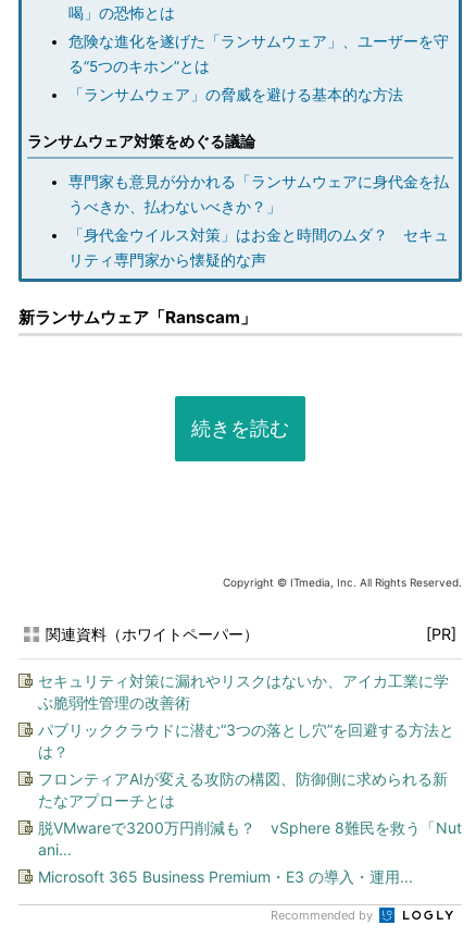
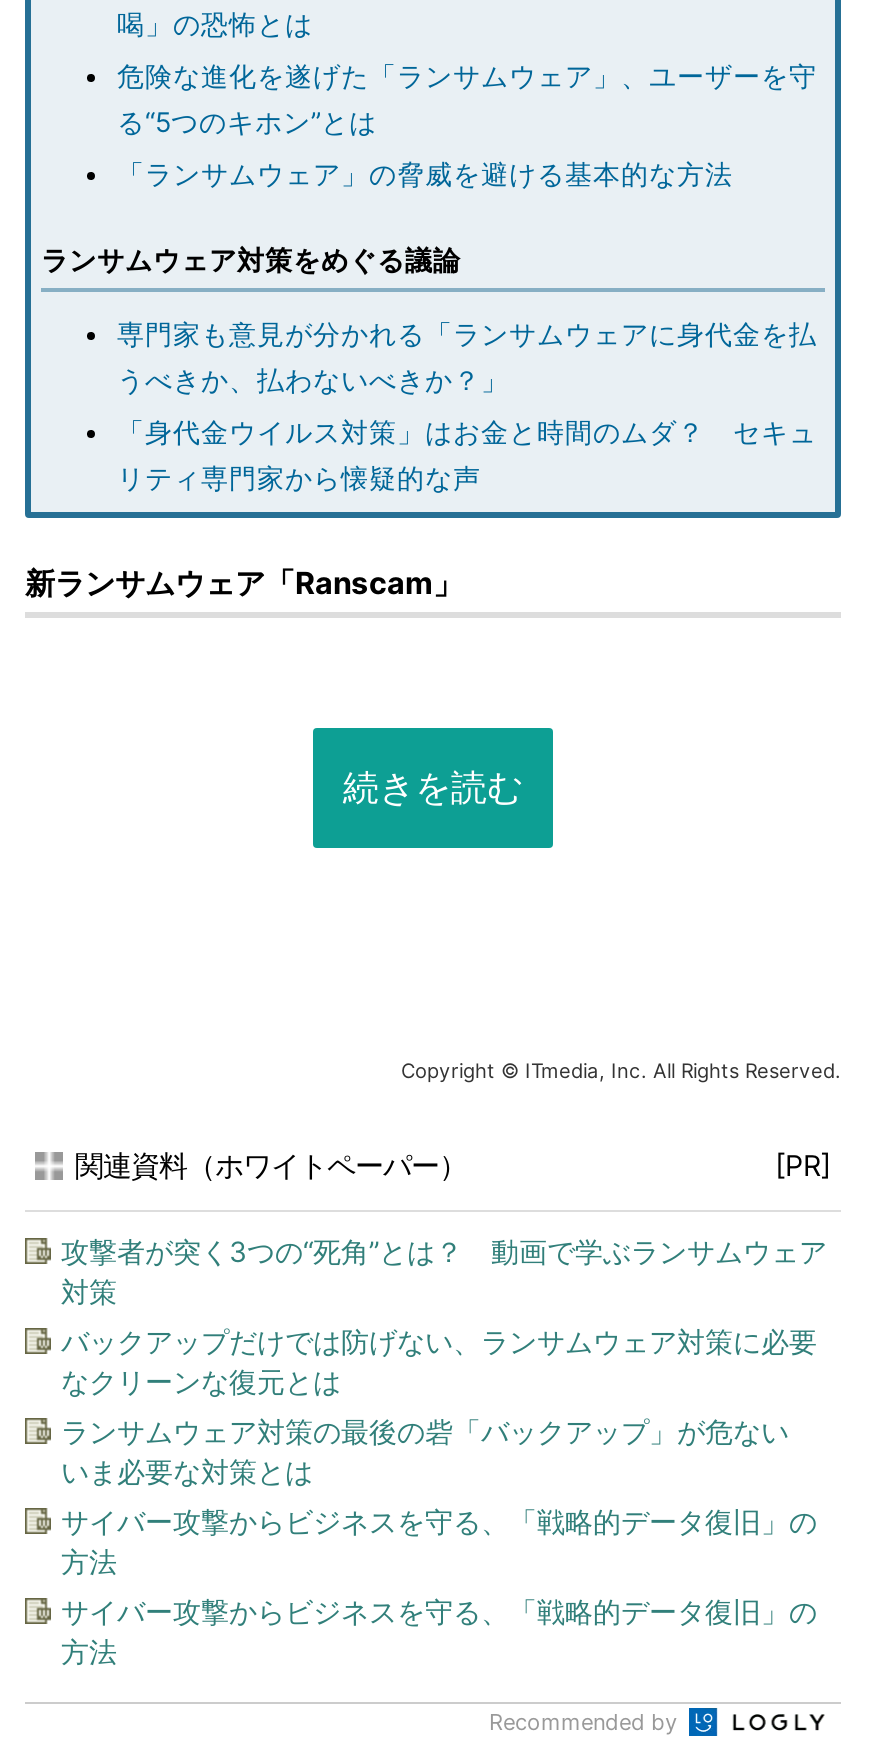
- セキュリティ対策に漏れやリスクはないか、アイカ工業に学
- ぶ脆弱性管理の改善術
+ 攻撃者が突く3つの“死角”とは？ 動画で学ぶランサムウェア
+ 対策

- パブリッククラウドに潜む“3つの落とし穴”を回避する方法と
- は？
+ バックアップだけでは防げない、ランサムウェア対策に必要
+ なクリーンな復元とは

- フロンティアAIが変える攻防の構図、防御側に求められる新
- たなアプローチとは
+ ランサムウェア対策の最後の砦「バックアップ」が危ない
+ いま必要な対策とは

- 脱VMwareで3200万円削減も？ vSphere 8難民を救う「Nut
- ani...
+ サイバー攻撃からビジネスを守る、「戦略的データ復旧」の
+ 方法

- Microsoft 365 Business Premium・E3 の導入・運用...
+ サイバー攻撃からビジネスを守る、「戦略的データ復旧」の
+ 方法
